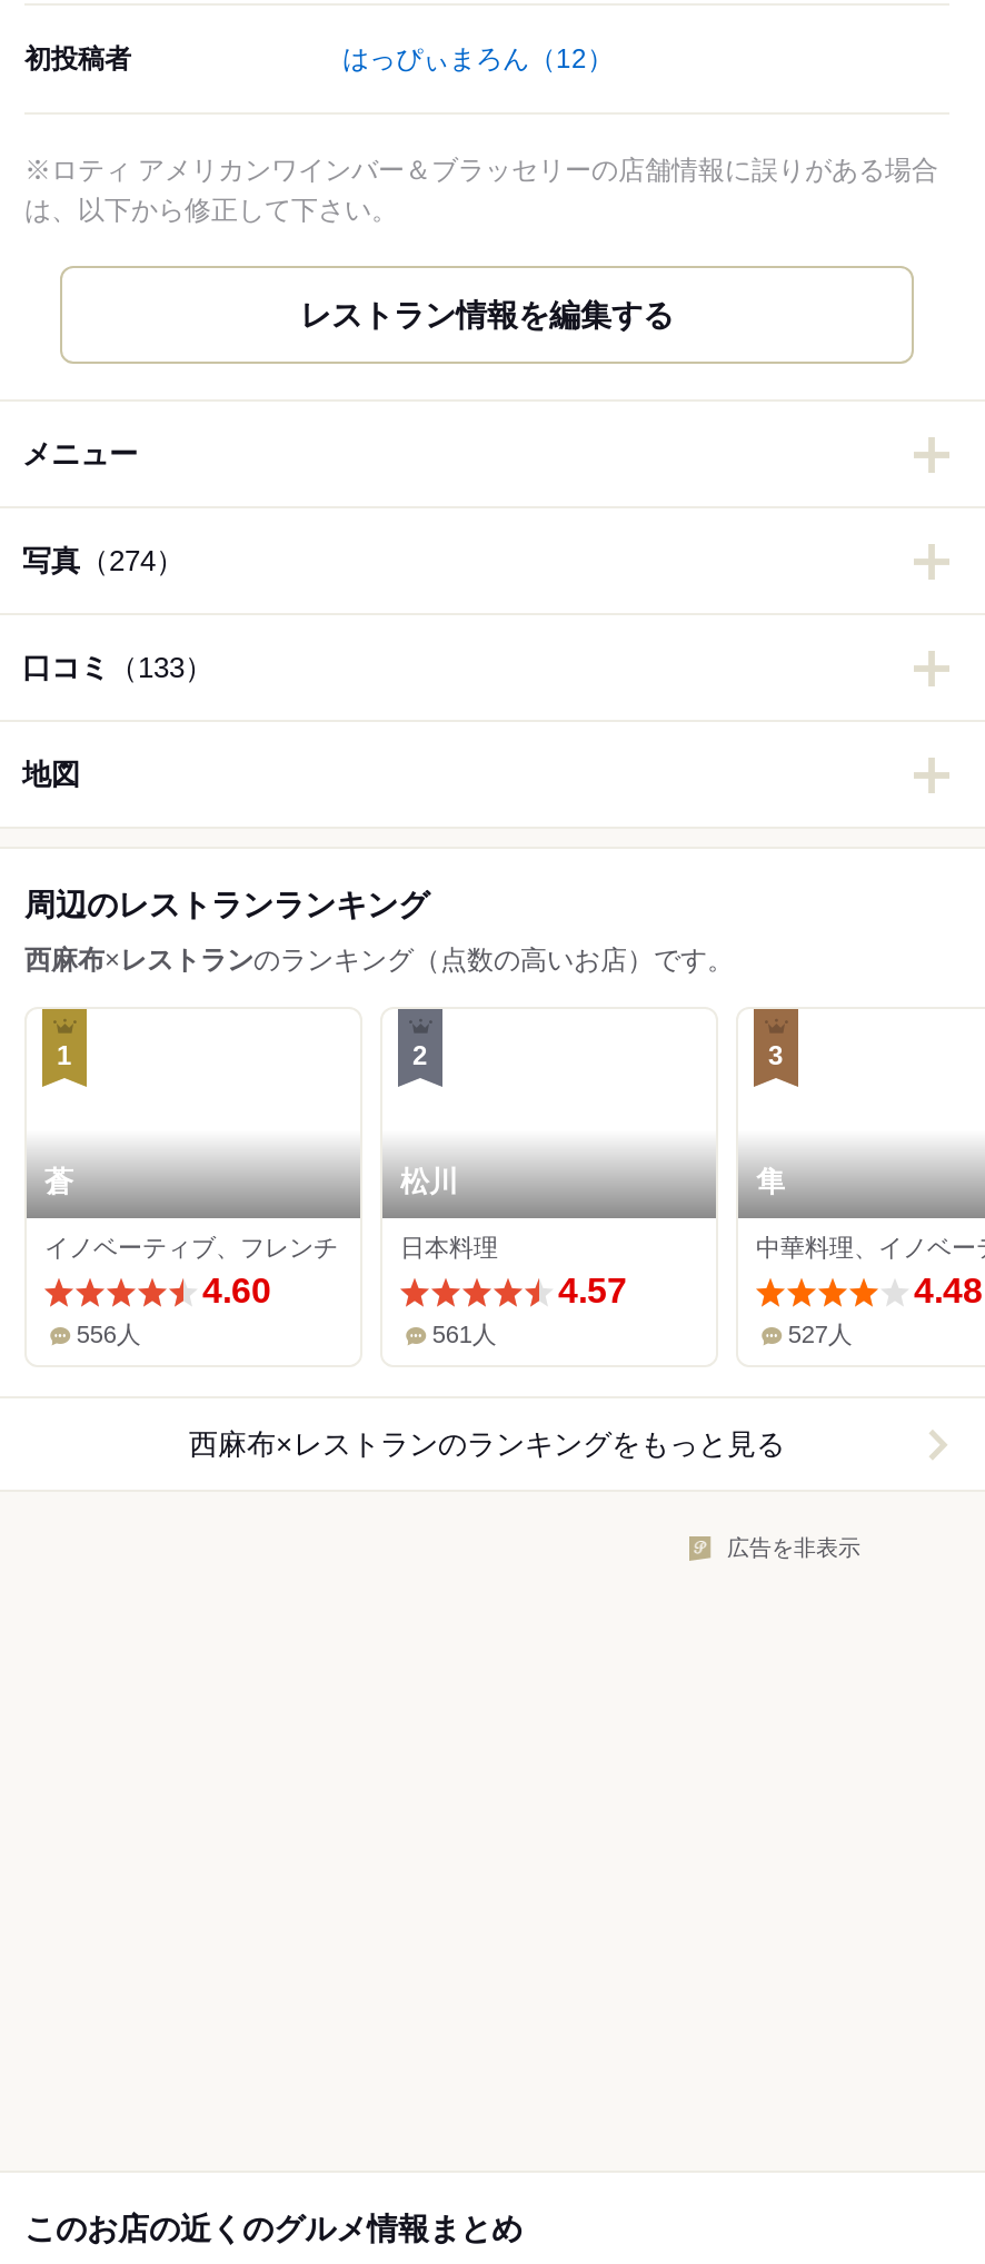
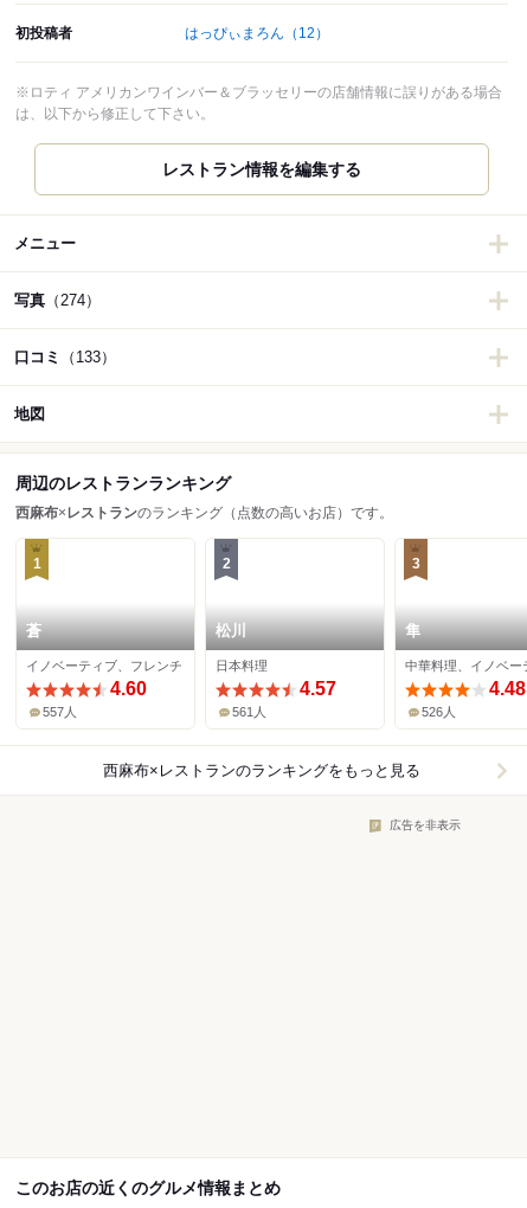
- 556人
+ 557人

- 527人
+ 526人
